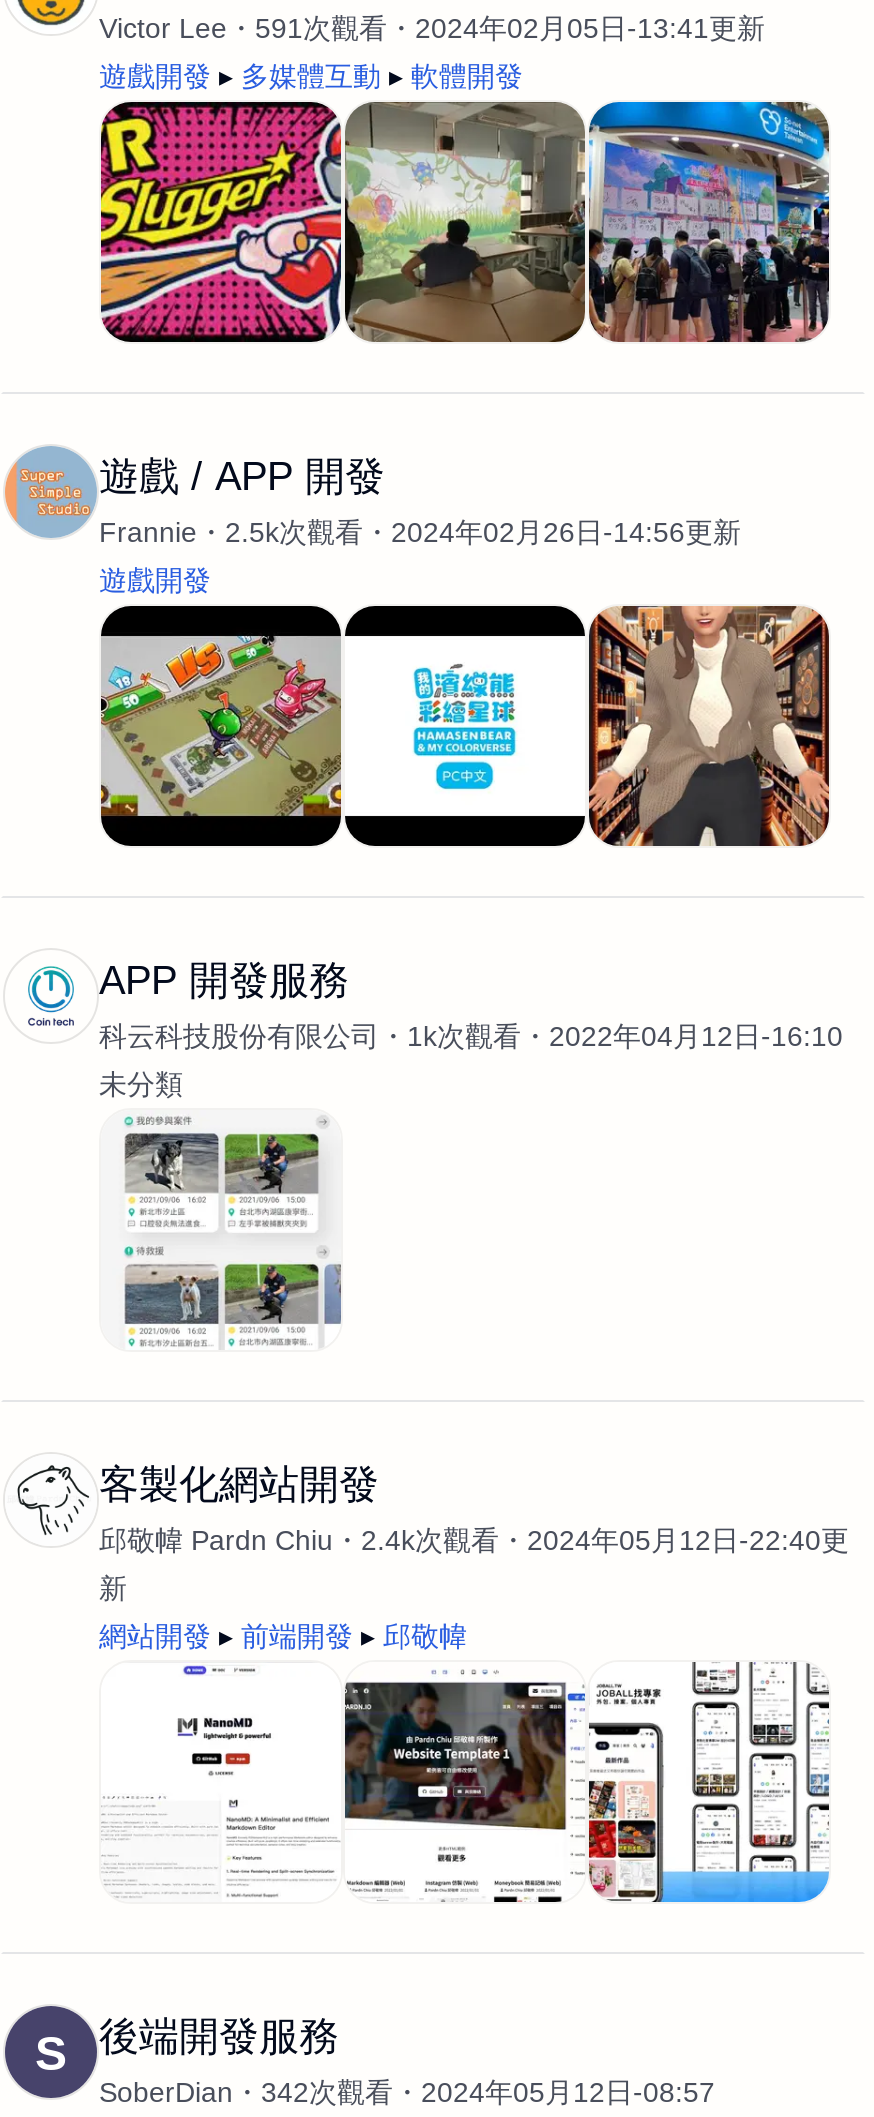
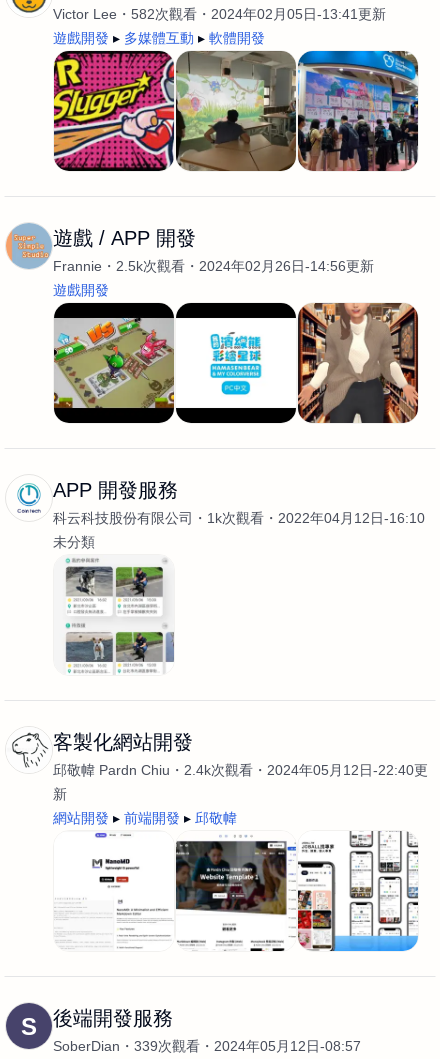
- Victor Lee 591次觀看 2024年02月05日-13:41更新
+ Victor Lee 582次觀看 2024年02月05日-13:41更新

- SoberDian 342次觀看 2024年05月12日-08:57
+ SoberDian 339次觀看 2024年05月12日-08:57
